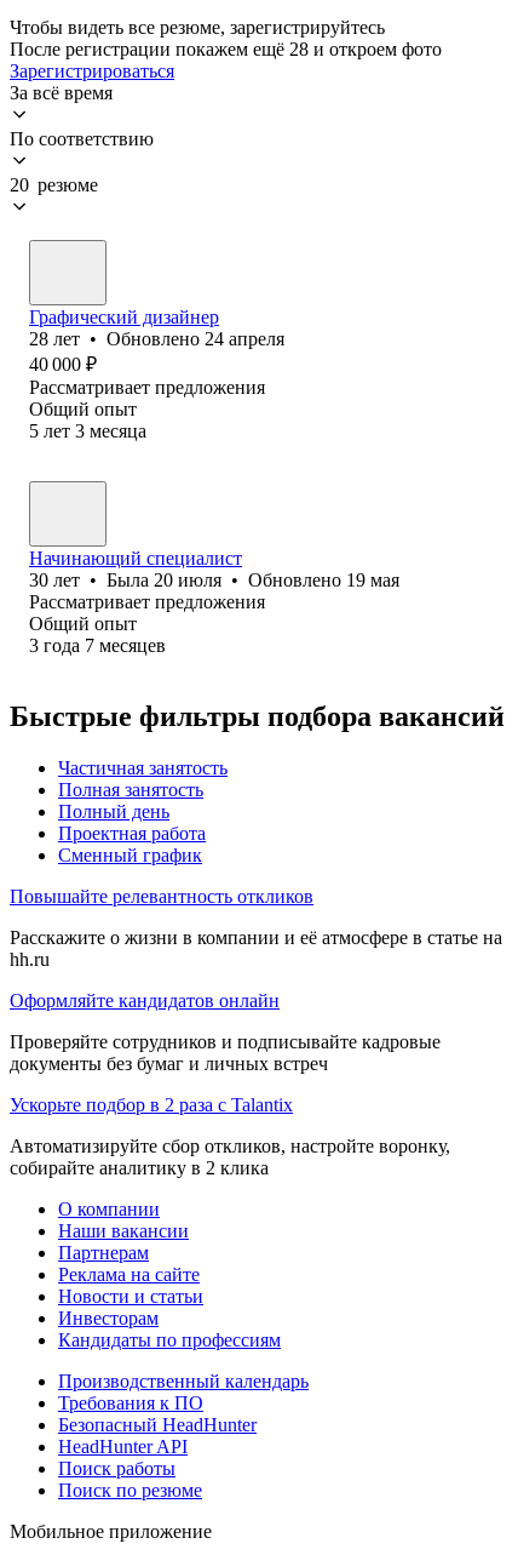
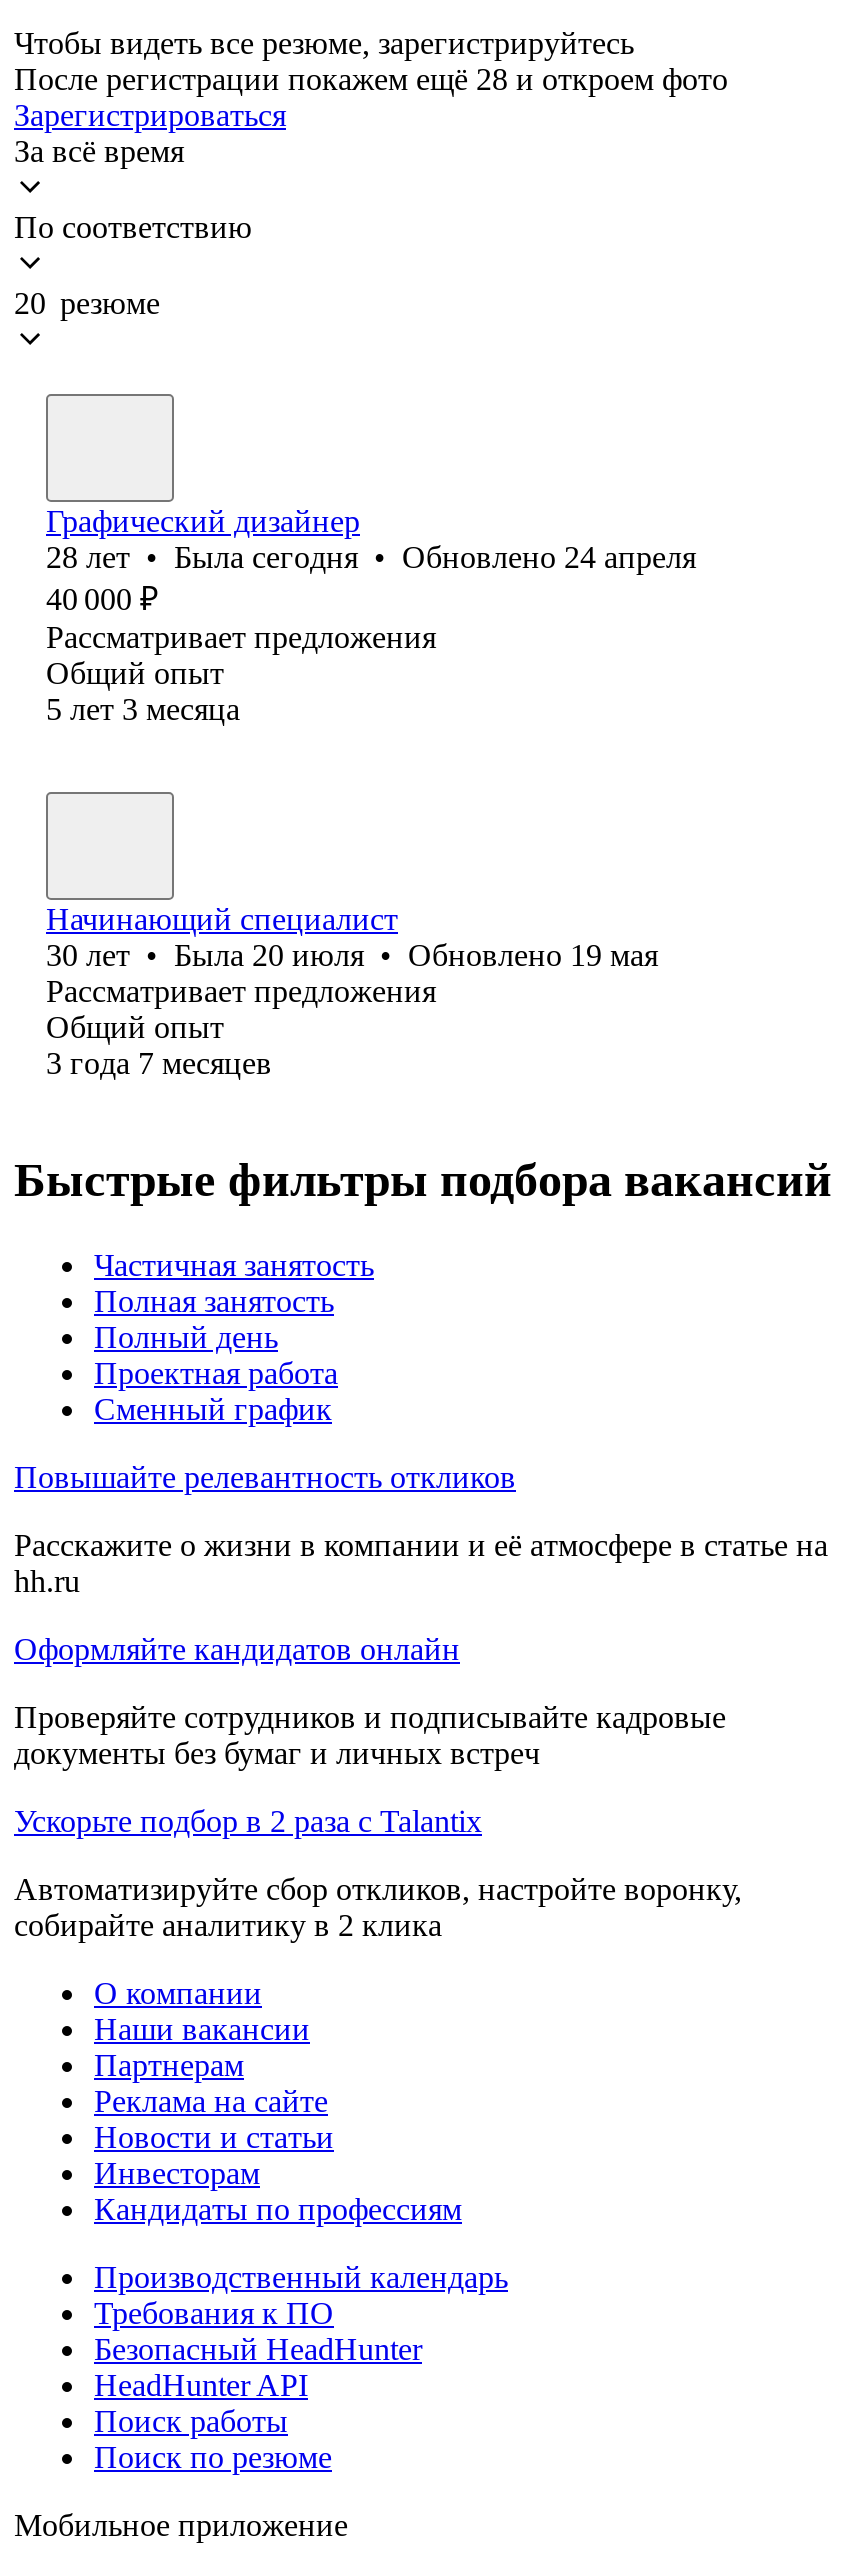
- 28 лет • Обновлено 24 апреля
+ 28 лет • Была сегодня • Обновлено 24 апреля
